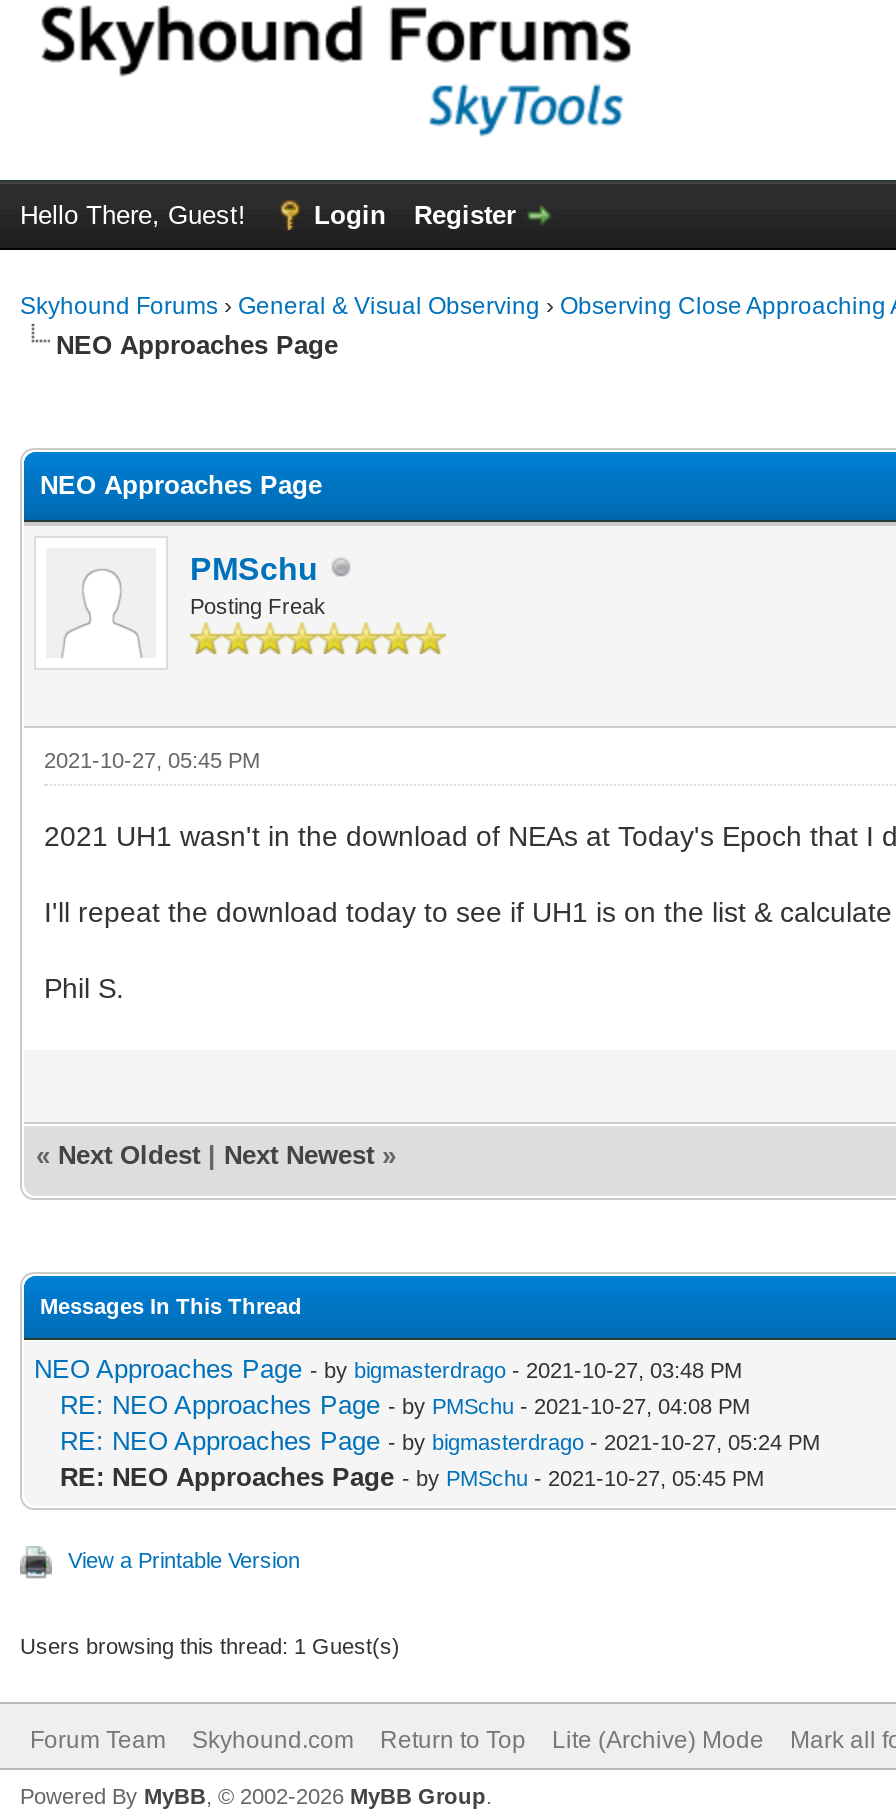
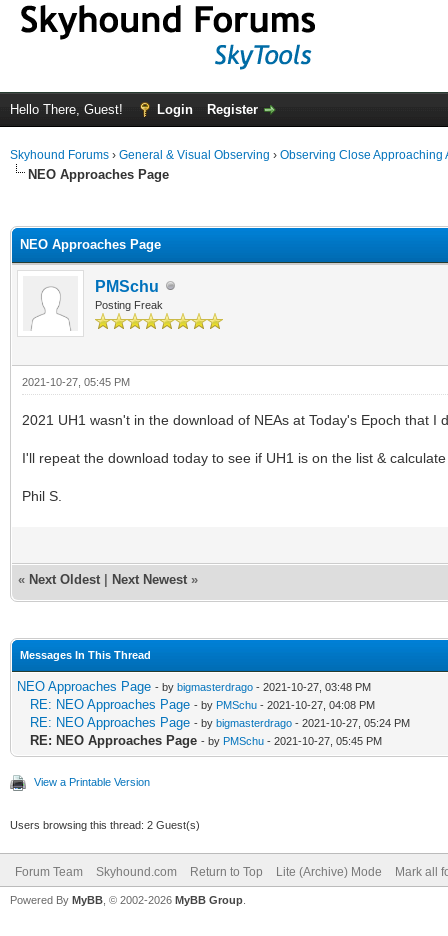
- Users browsing this thread: 1 Guest(s)
+ Users browsing this thread: 2 Guest(s)
